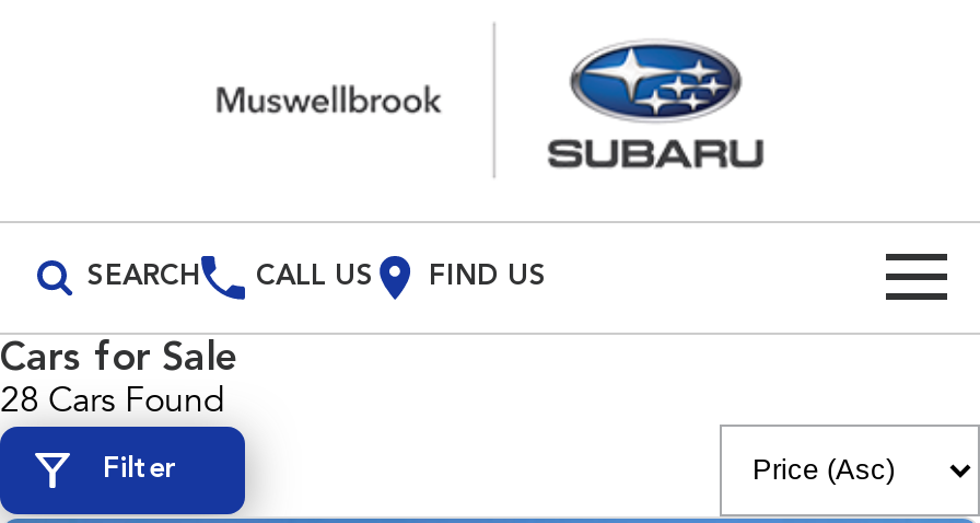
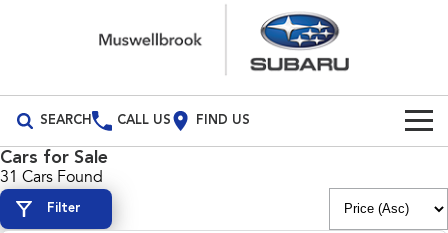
- 28 Cars Found
+ 31 Cars Found
